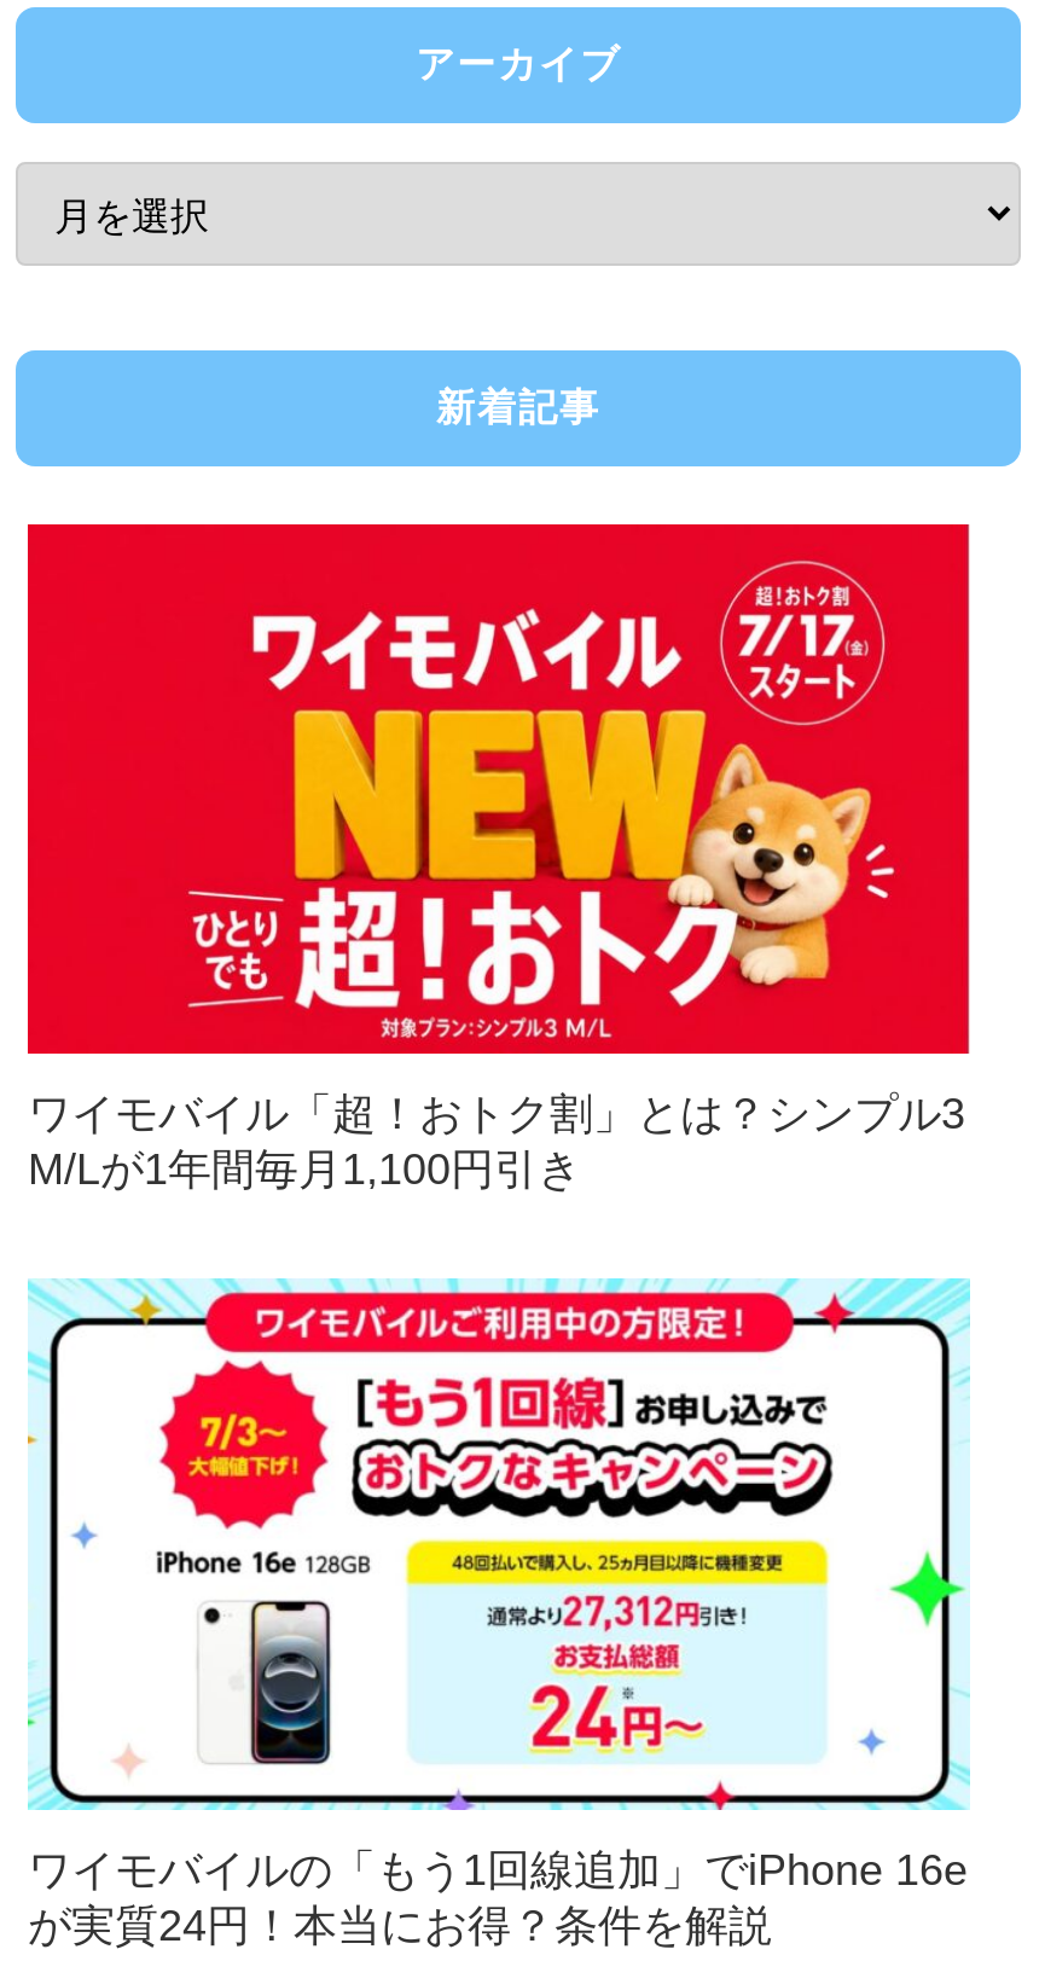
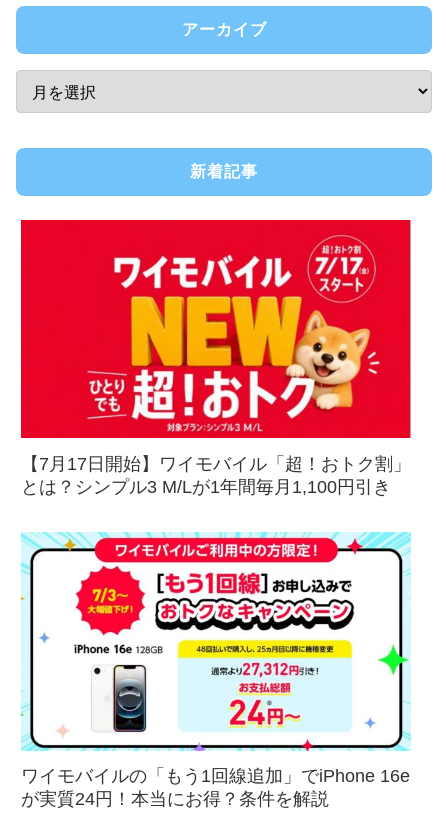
- ワイモバイル「超！おトク割」とは？シンプル3
- M/Lが1年間毎月1,100円引き
+ 【7月17日開始】ワイモバイル「超！おトク割」
+ とは？シンプル3 M/Lが1年間毎月1,100円引き
